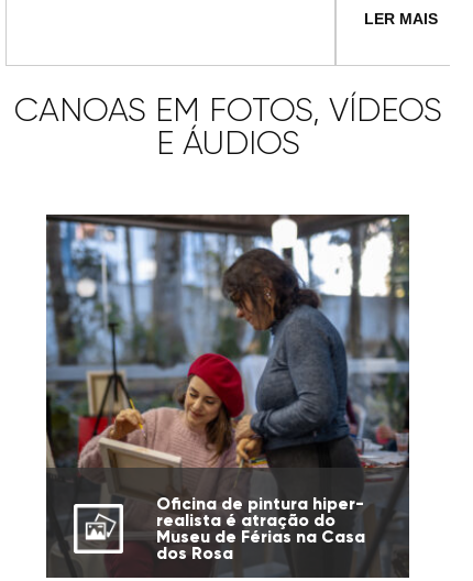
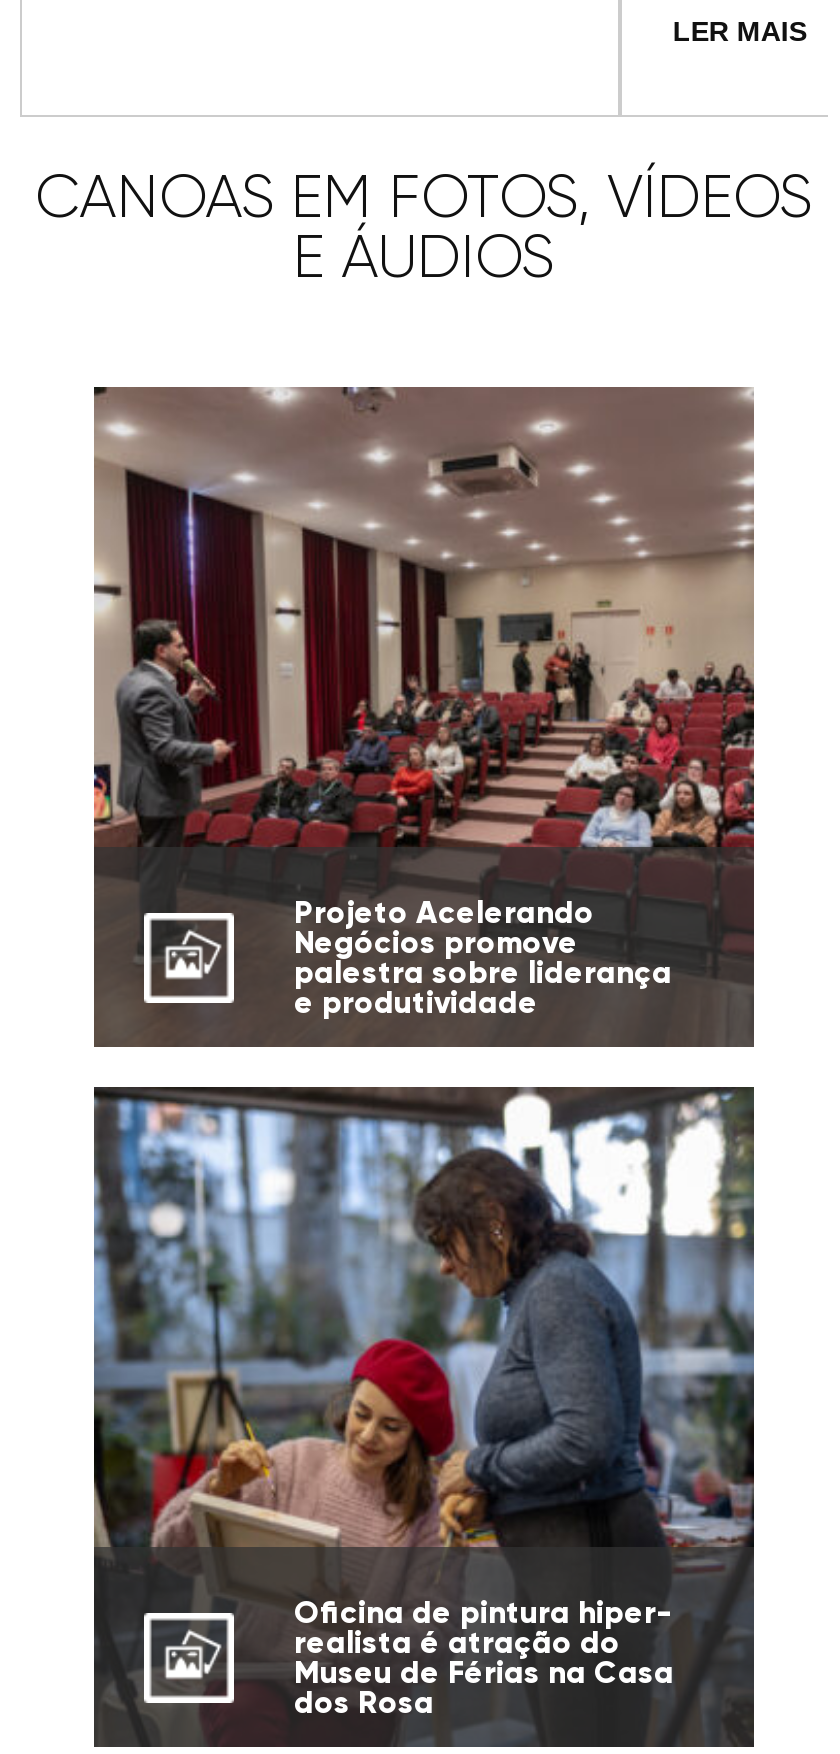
+ [image]
+ Projeto Acelerando
+ Negócios promove
+ palestra sobre liderança
+ e produtividade
